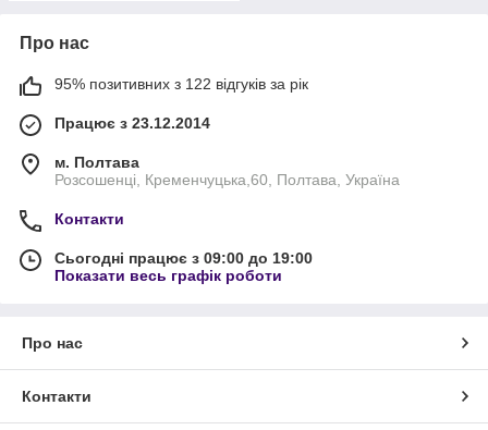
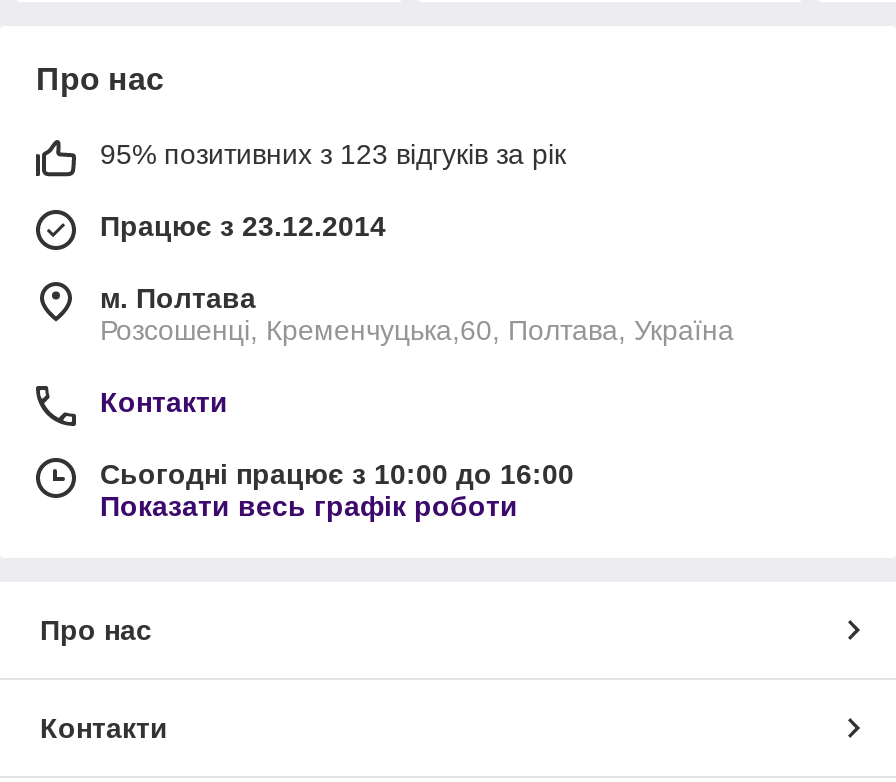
- 95% позитивних з 122 відгуків за рік
+ 95% позитивних з 123 відгуків за рік

- Сьогодні працює з 09:00 до 19:00
+ Сьогодні працює з 10:00 до 16:00
